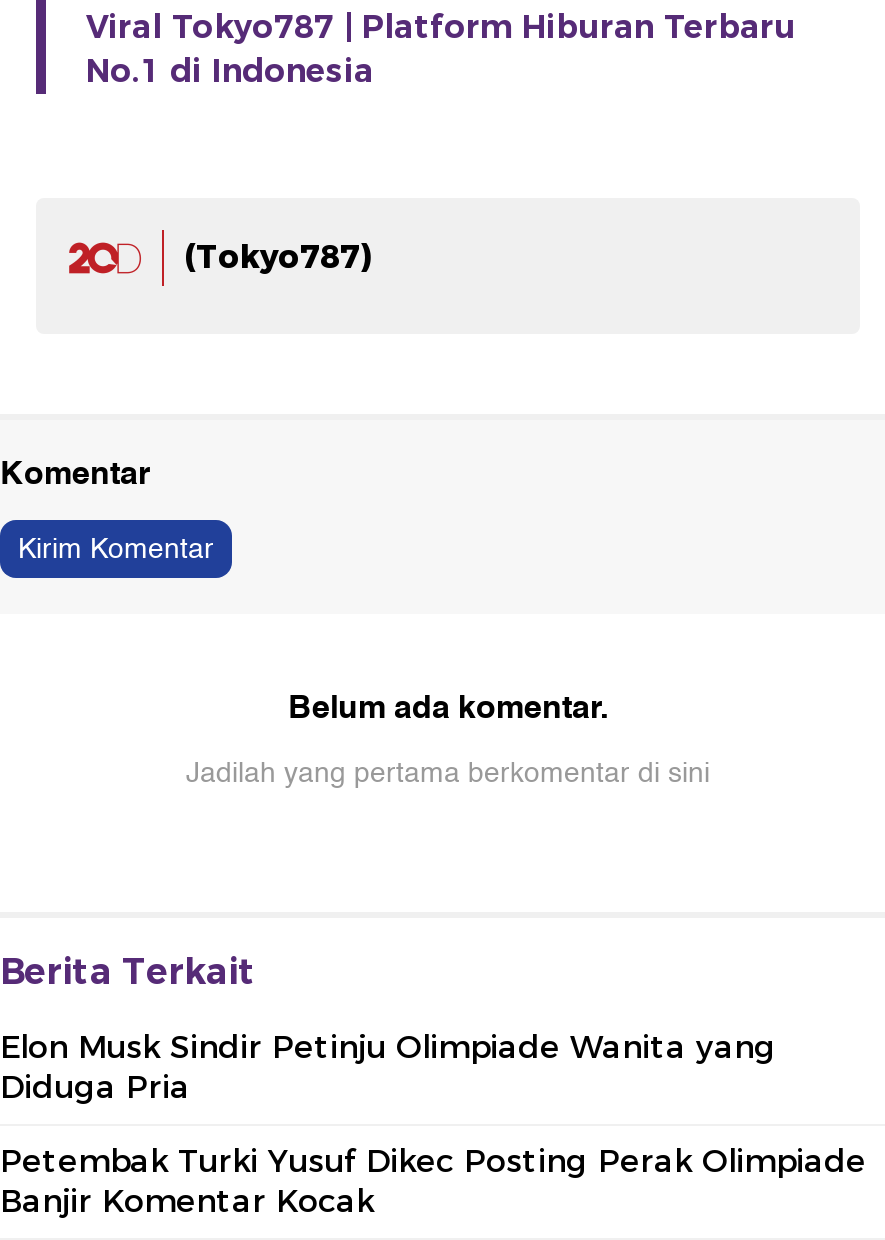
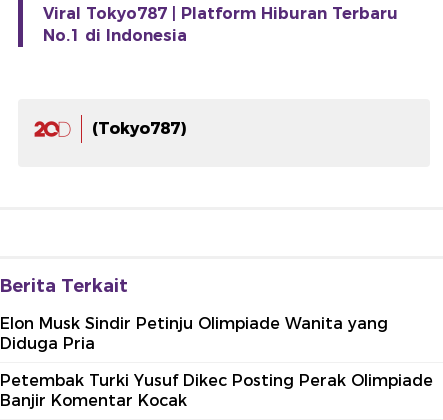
- Komentar
- Kirim Komentar
- Belum ada komentar.
- Jadilah yang pertama berkomentar di sini
